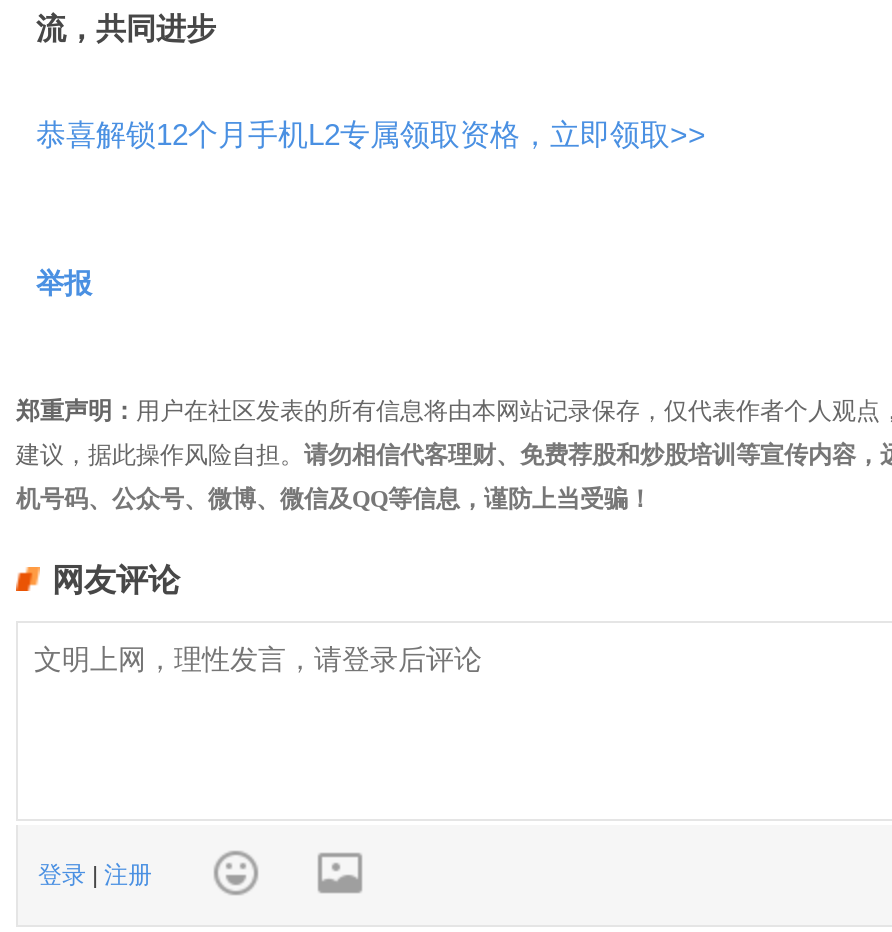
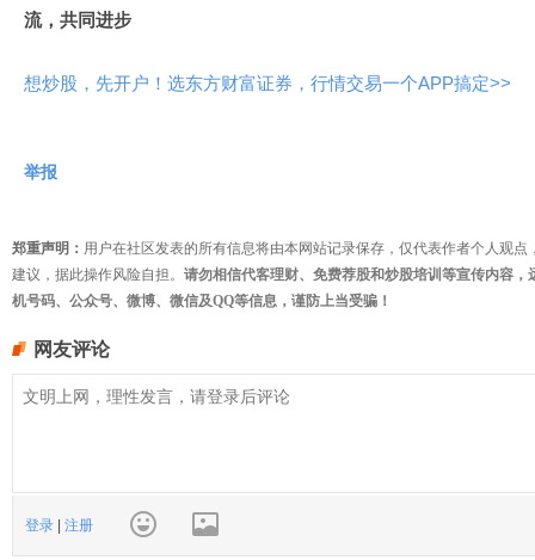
- 恭喜解锁12个月手机L2专属领取资格，立即领取>>
+ 想炒股，先开户！选东方财富证券，行情交易一个APP搞定>>
